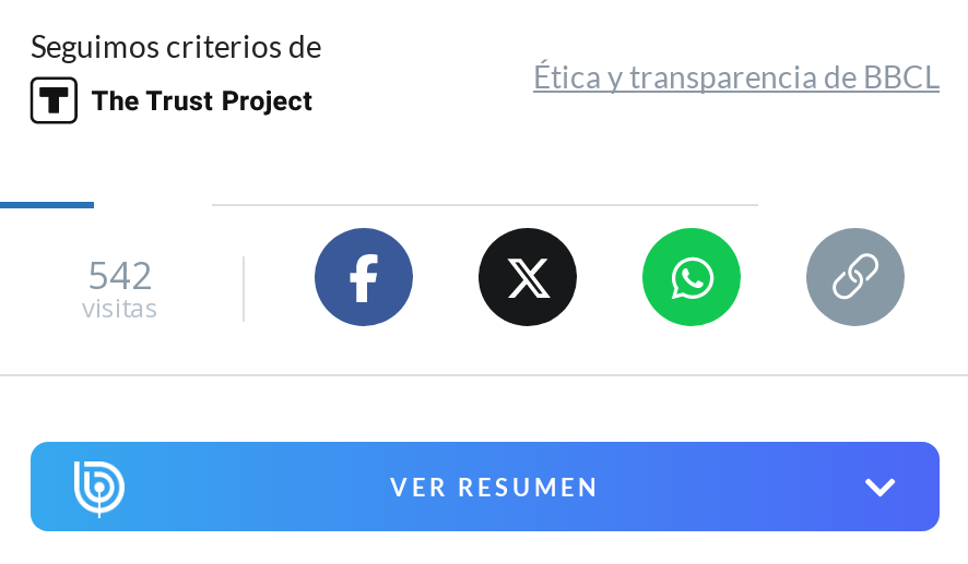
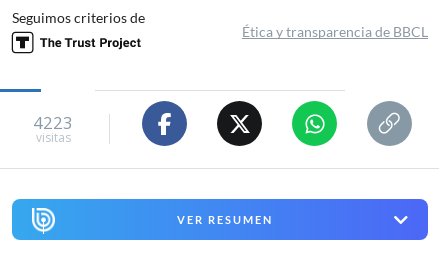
- 542
+ 4223
